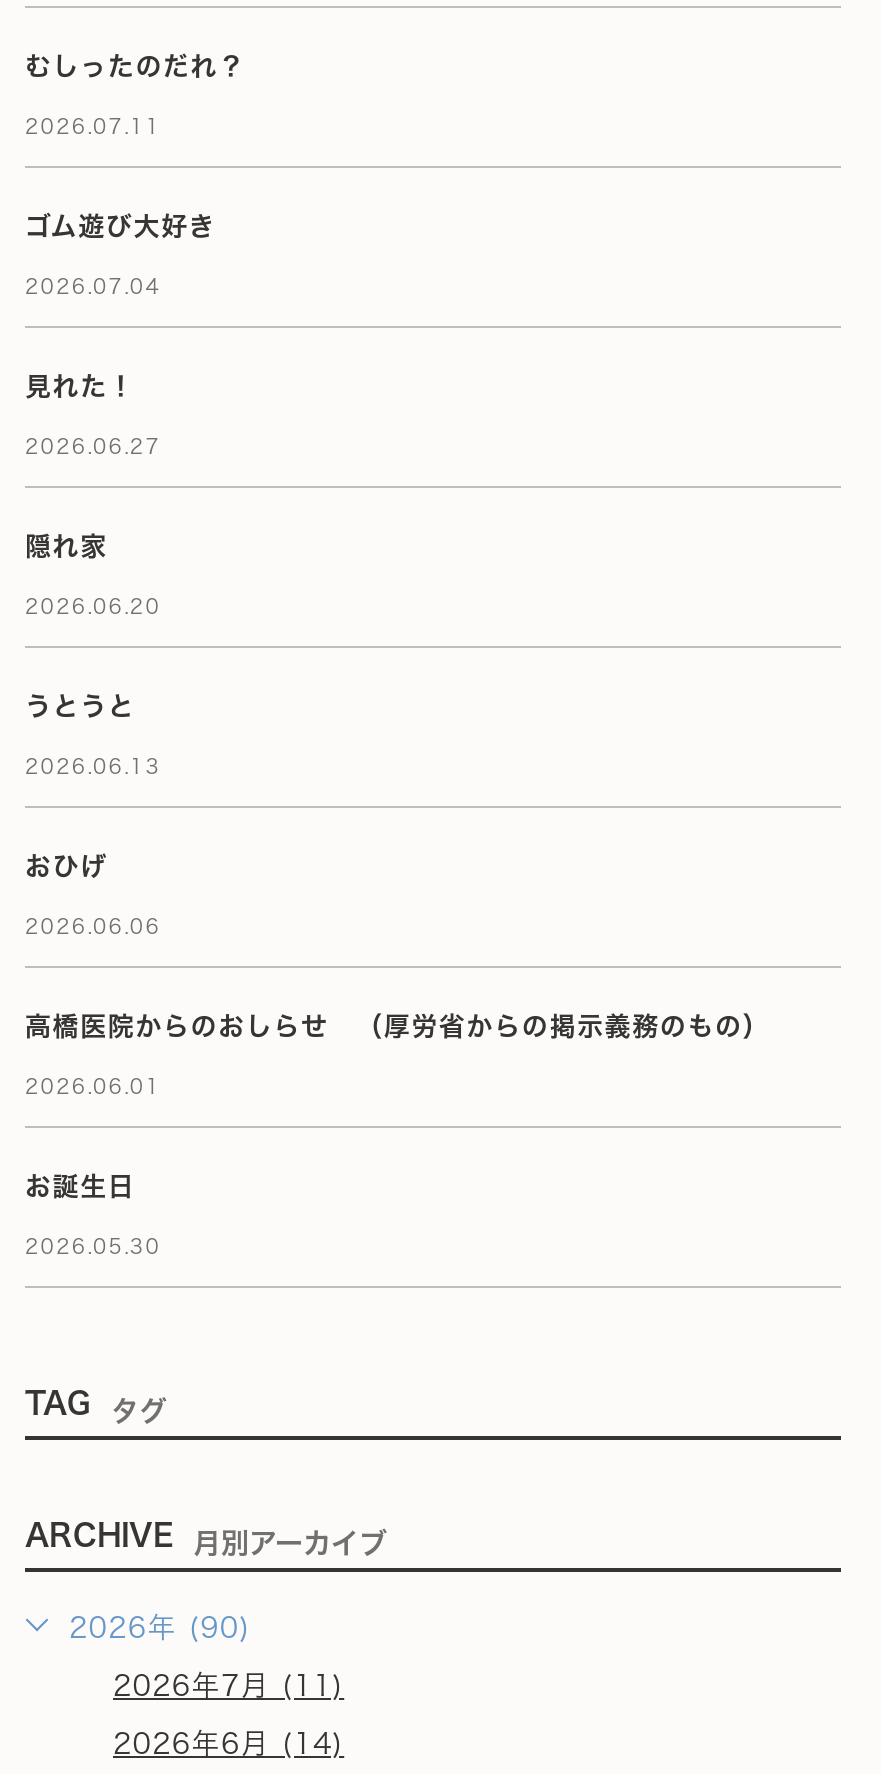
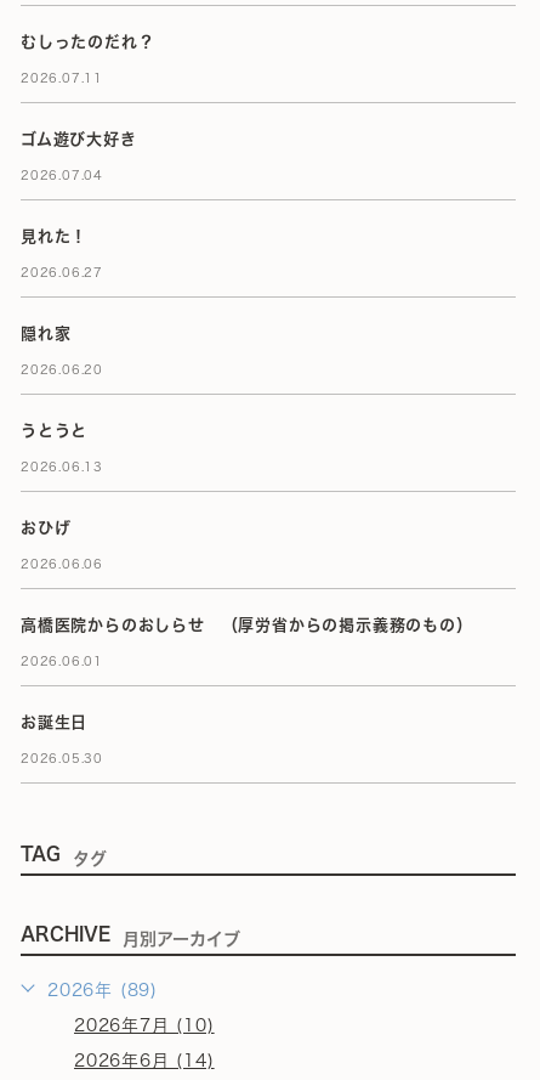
- 2026年 (90)
+ 2026年 (89)

- 2026年7月 (11)
+ 2026年7月 (10)
